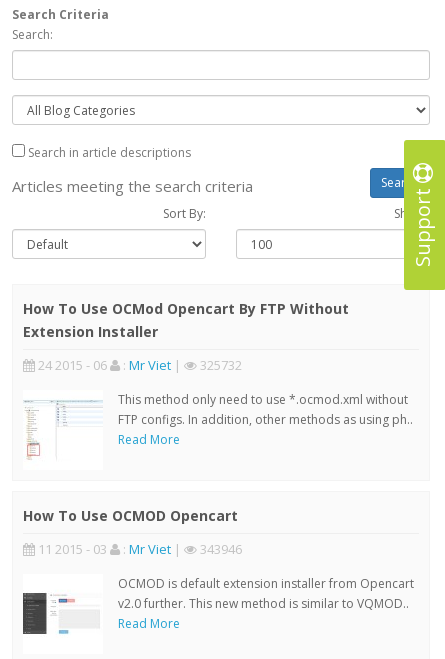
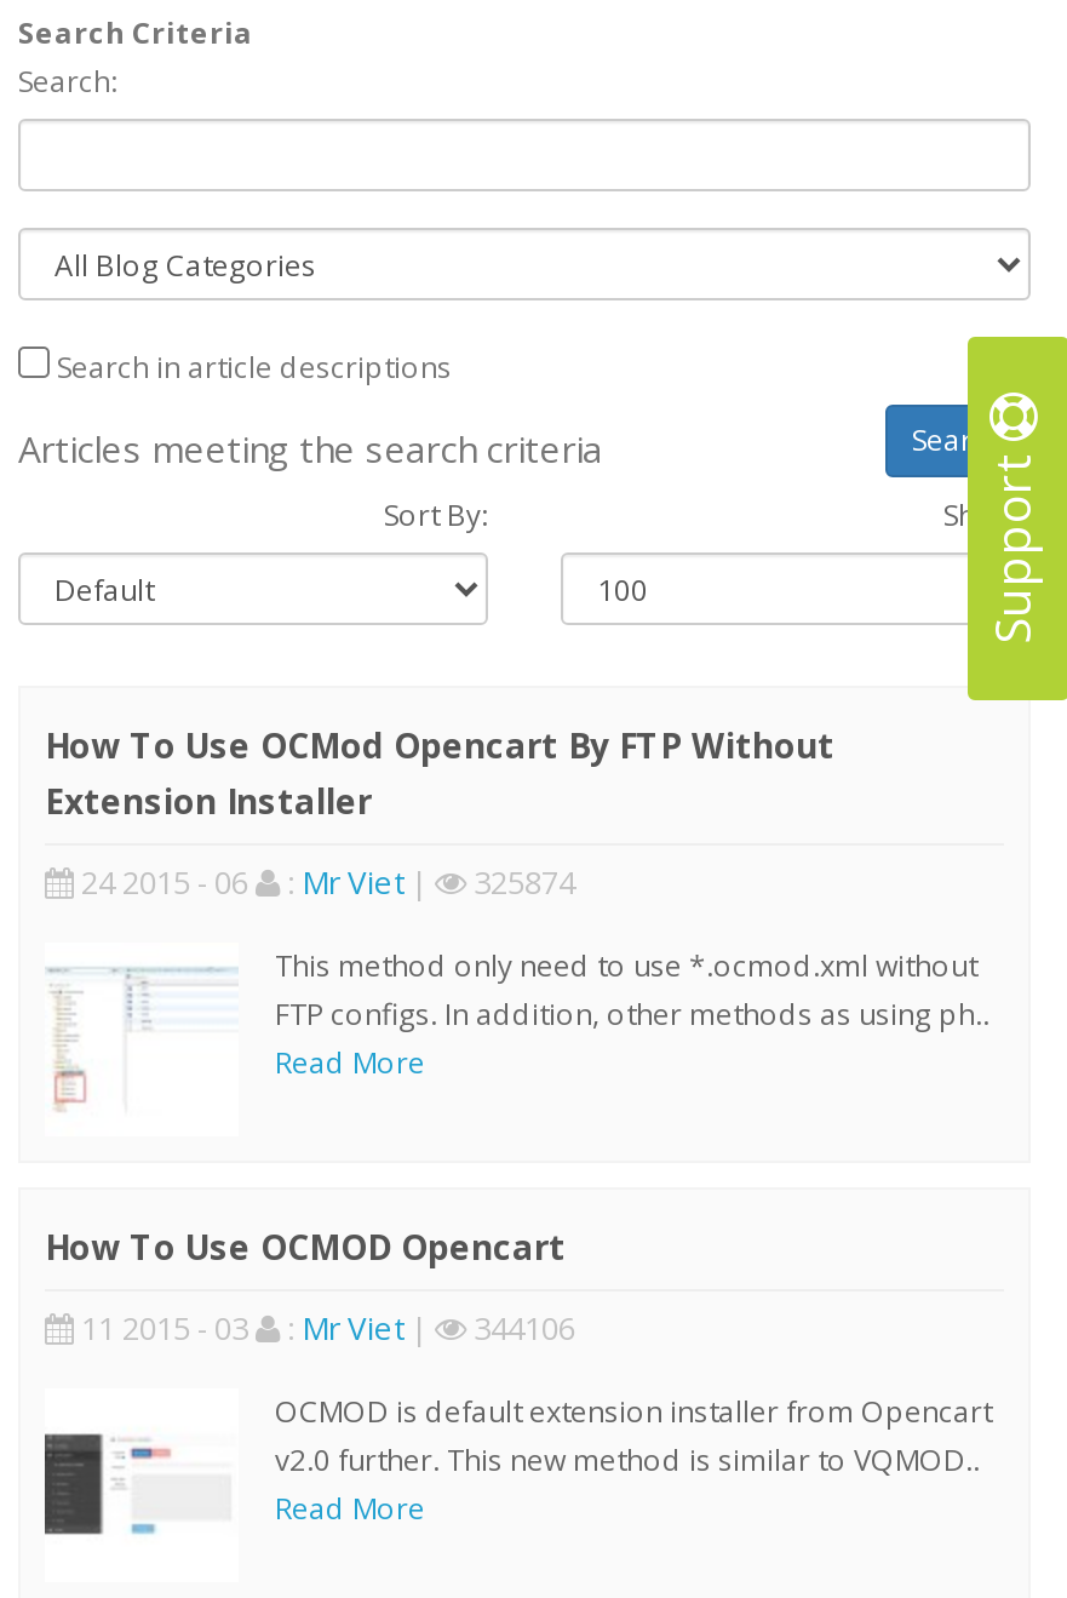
- 325732
+ 325874

- 343946
+ 344106
